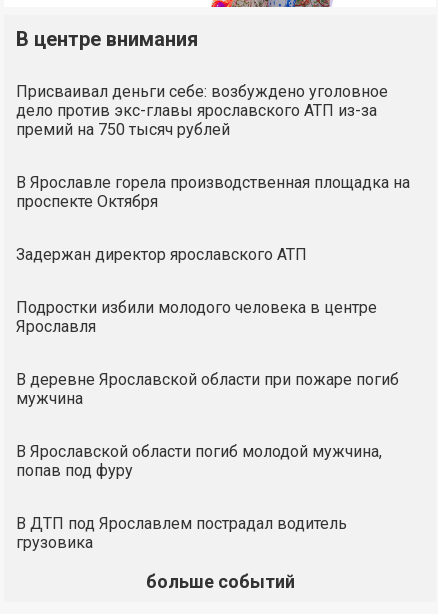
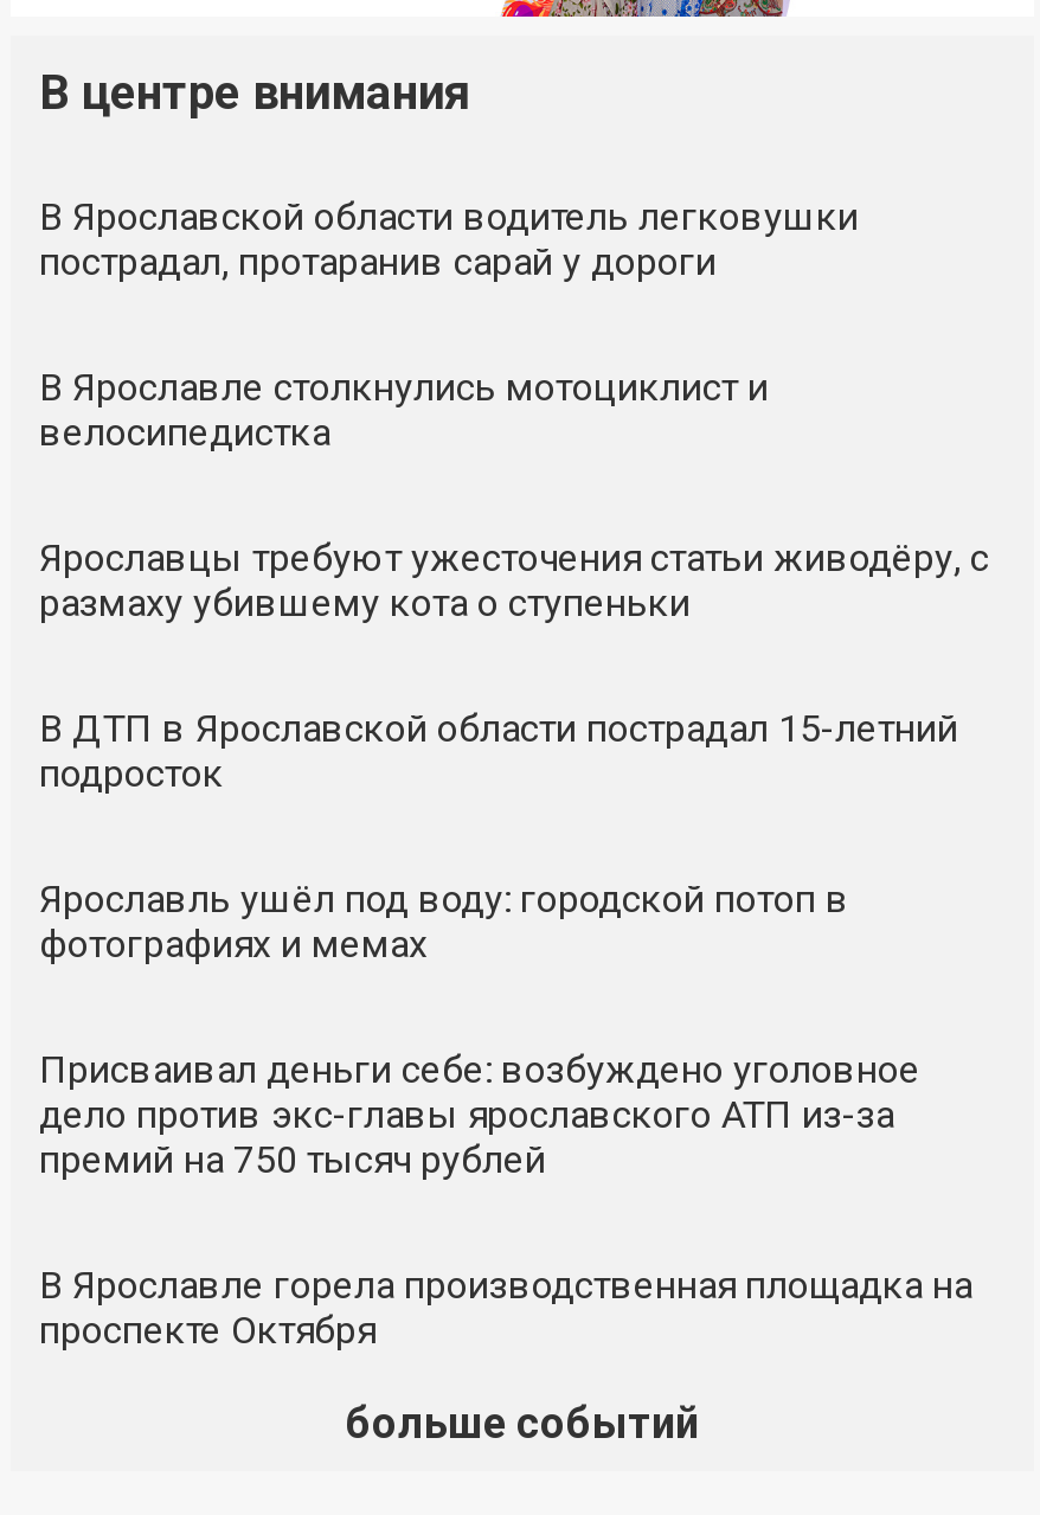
+ В Ярославской области водитель легковушки
+ пострадал, протаранив сарай у дороги
+ В Ярославле столкнулись мотоциклист и
+ велосипедистка
+ Ярославцы требуют ужесточения статьи живодёру, с
+ размаху убившему кота о ступеньки
+ В ДТП в Ярославской области пострадал 15-летний
+ подросток
+ Ярославль ушёл под воду: городской потоп в
+ фотографиях и мемах

moved down: Присваивал деньги себе: возбуждено уголовное | дело против экс-главы ярославского АТП из-за | премий на 750 тысяч рублей | В Ярославле горела производственная площадка на | проспекте Октября

- Задержан директор ярославского АТП
- Подростки избили молодого человека в центре
- Ярославля
- В деревне Ярославской области при пожаре погиб
- мужчина
- В Ярославской области погиб молодой мужчина,
- попав под фуру
- В ДТП под Ярославлем пострадал водитель
- грузовика
